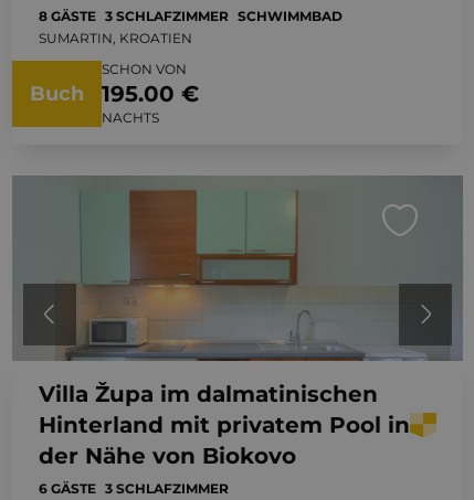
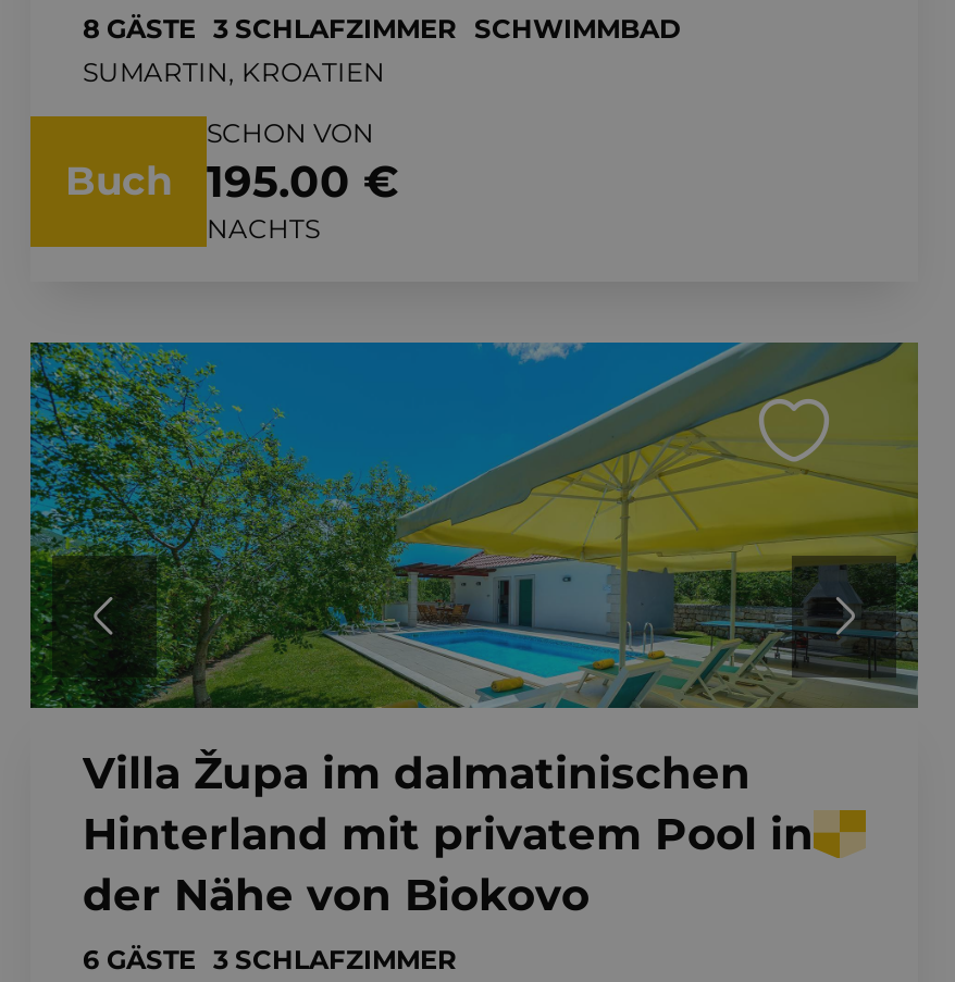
- [image]
+ [image]
